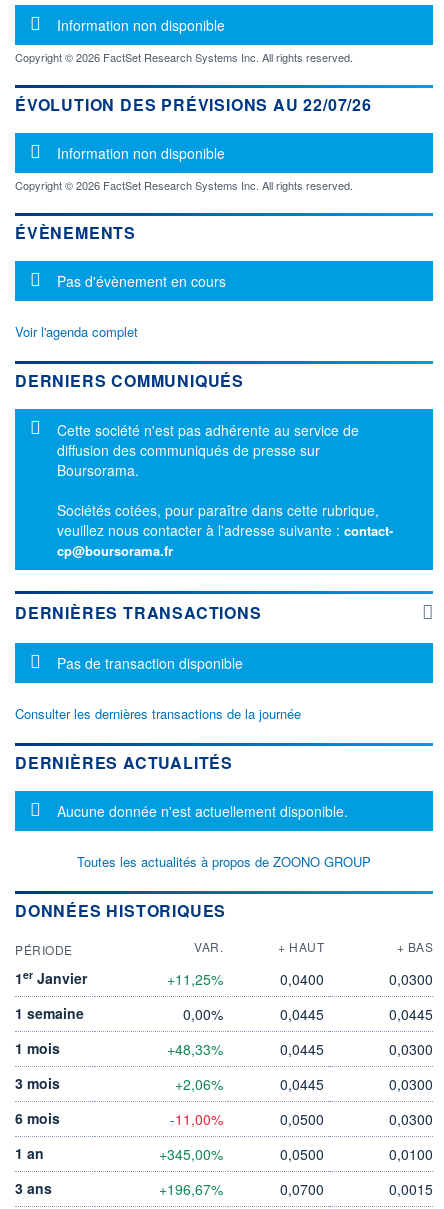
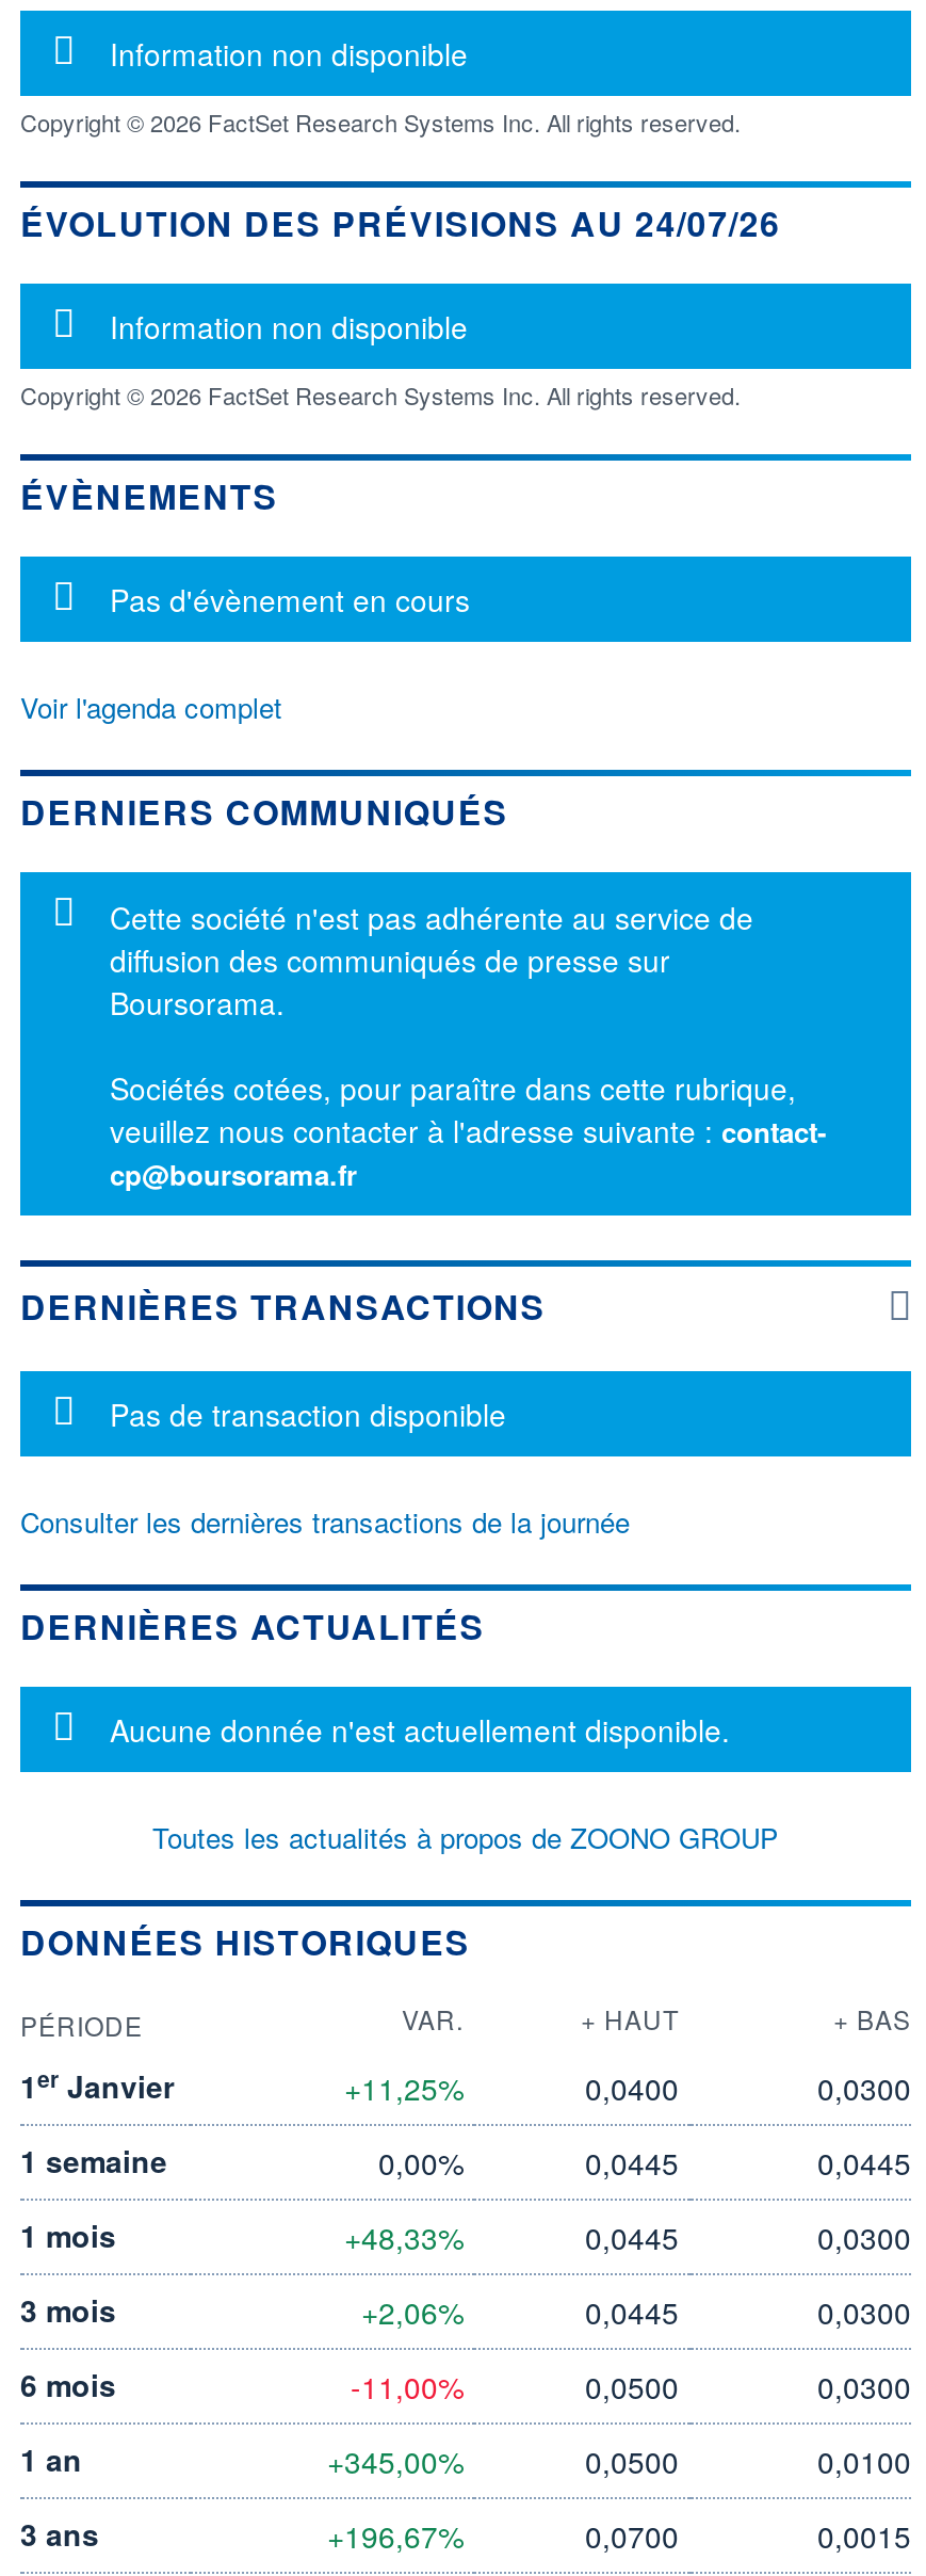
- ÉVOLUTION DES PRÉVISIONS AU 22/07/26
+ ÉVOLUTION DES PRÉVISIONS AU 24/07/26
